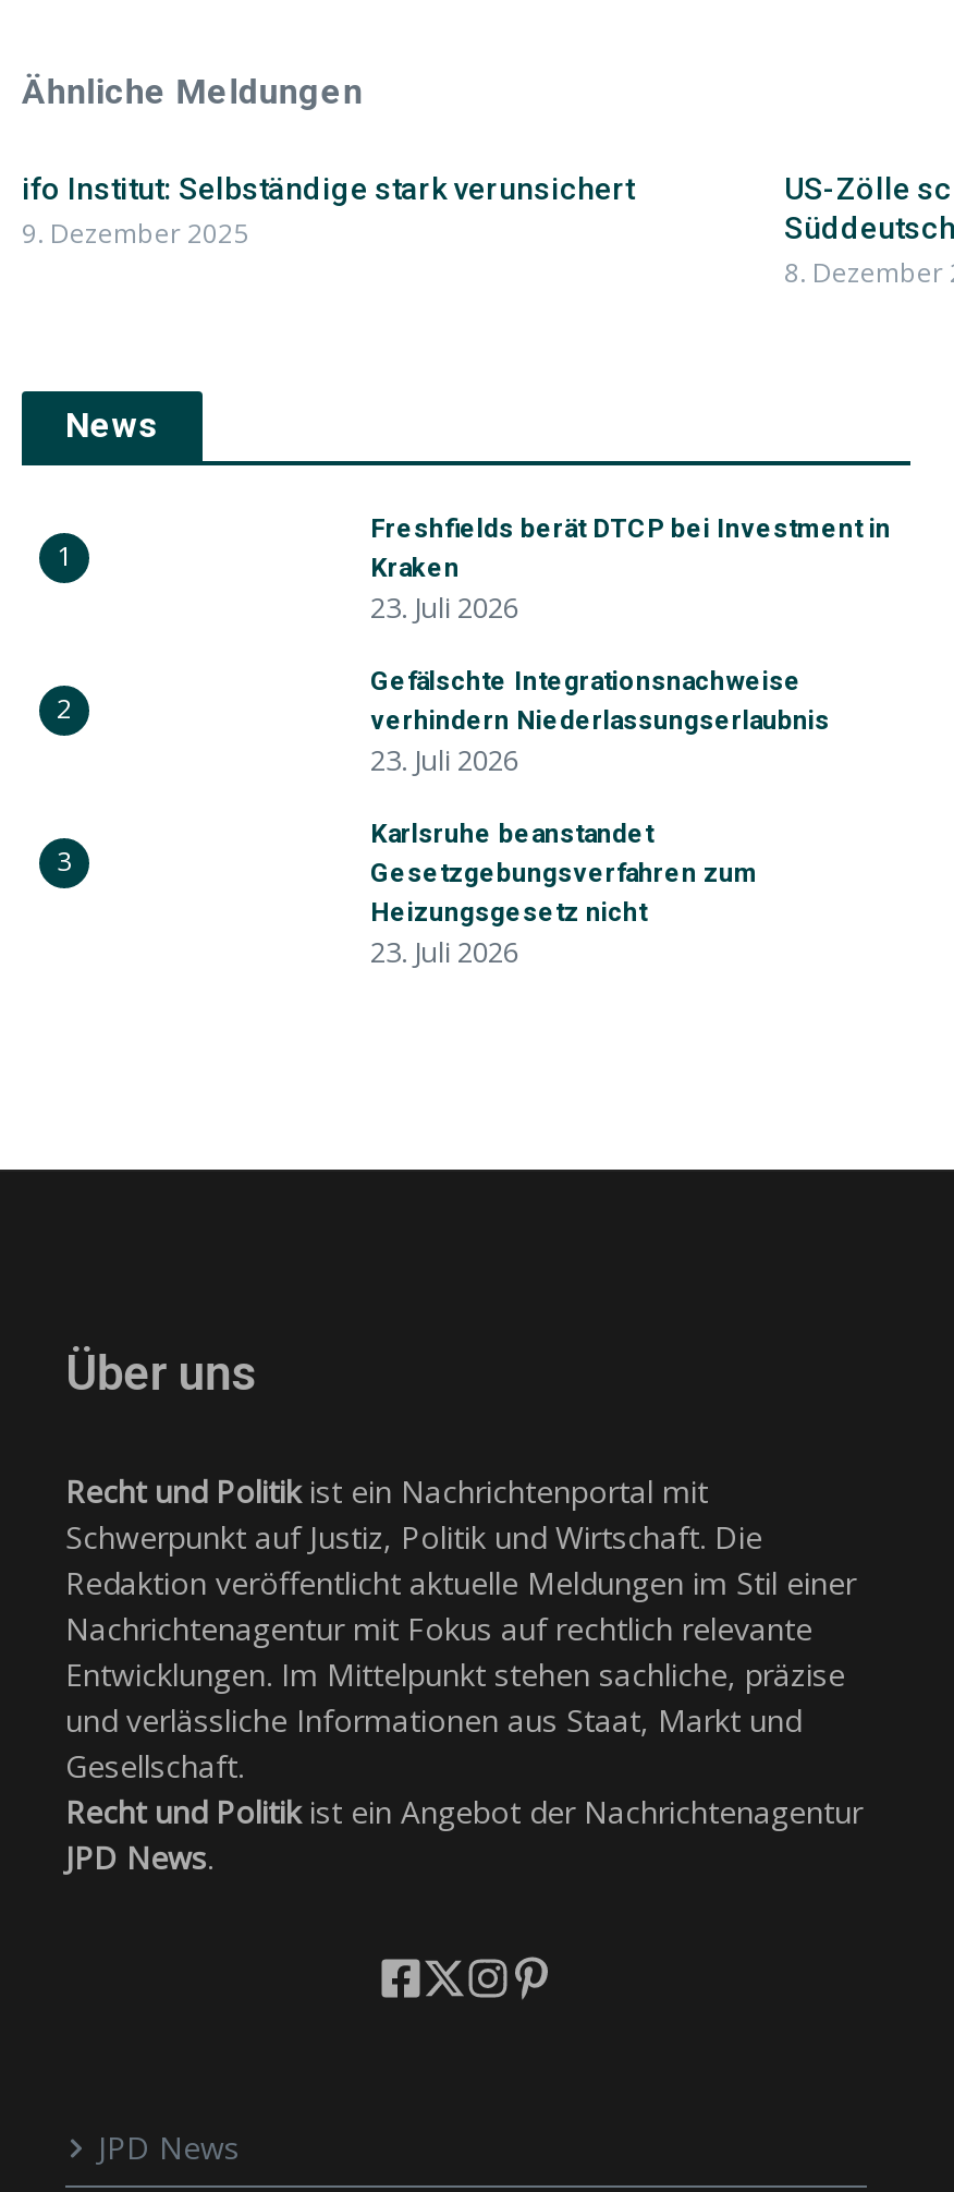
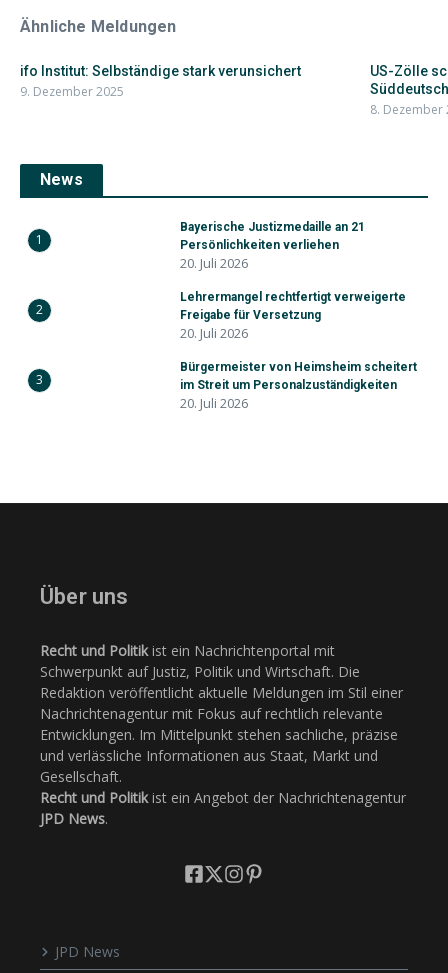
- Freshfields berät DTCP bei Investment in
- Kraken
- 23. Juli 2026
+ Bayerische Justizmedaille an 21
+ Persönlichkeiten verliehen
+ 20. Juli 2026

- Gefälschte Integrationsnachweise
- verhindern Niederlassungserlaubnis
- 23. Juli 2026
+ Lehrermangel rechtfertigt verweigerte
+ Freigabe für Versetzung
+ 20. Juli 2026

- Karlsruhe beanstandet
- Gesetzgebungsverfahren zum
- Heizungsgesetz nicht
- 23. Juli 2026
+ Bürgermeister von Heimsheim scheitert
+ im Streit um Personalzuständigkeiten
+ 20. Juli 2026
